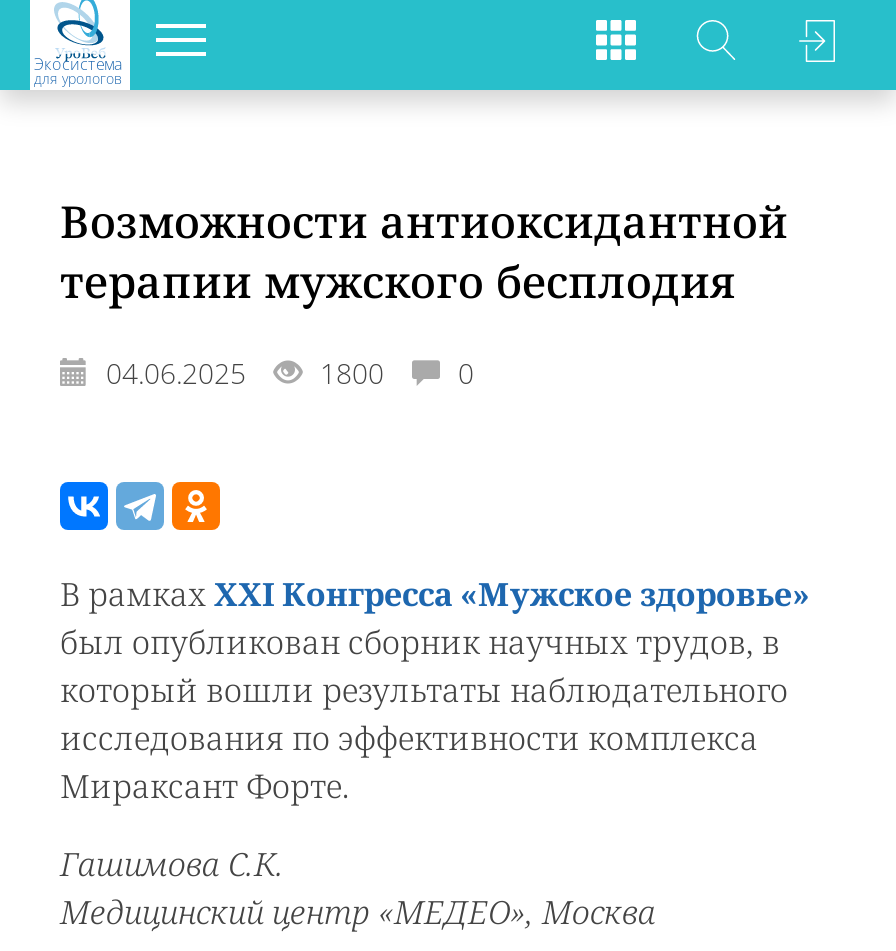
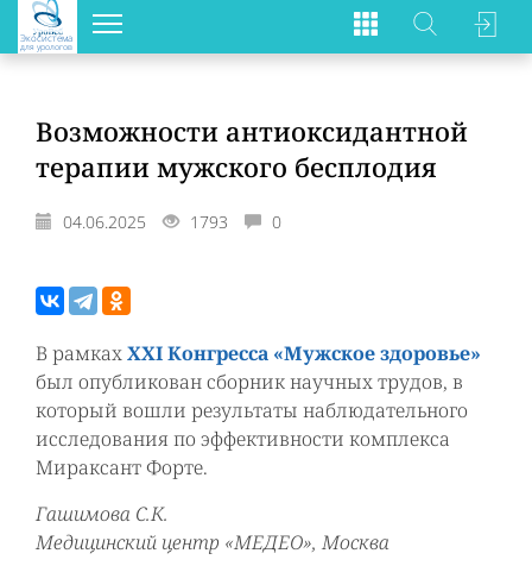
- 04.06.2025 1800 0
+ 04.06.2025 1793 0
